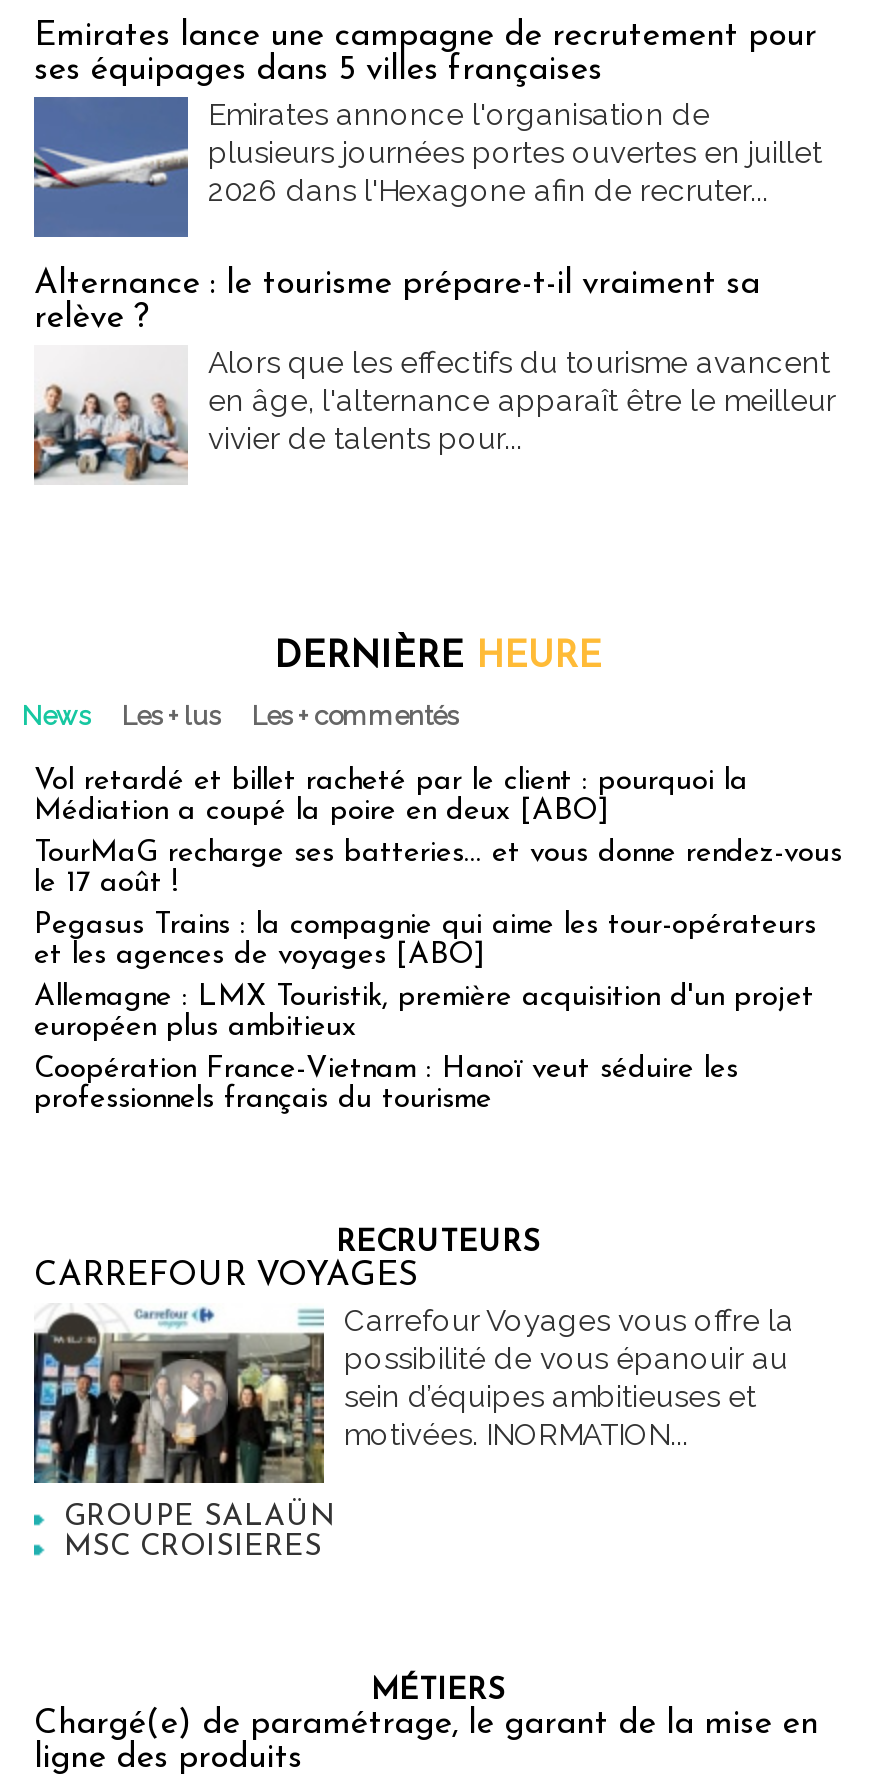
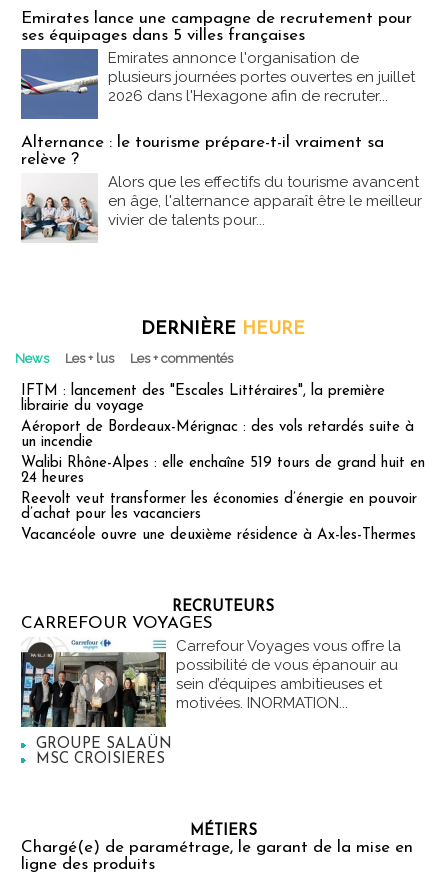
- Vol retardé et billet racheté par le client : pourquoi la
- Médiation a coupé la poire en deux [ABO]
- TourMaG recharge ses batteries... et vous donne rendez-vous
- le 17 août !
- Pegasus Trains : la compagnie qui aime les tour-opérateurs
- et les agences de voyages [ABO]
- Allemagne : LMX Touristik, première acquisition d'un projet
- européen plus ambitieux
- Coopération France-Vietnam : Hanoï veut séduire les
- professionnels français du tourisme
+ IFTM : lancement des "Escales Littéraires", la première
+ librairie du voyage
+ Aéroport de Bordeaux-Mérignac : des vols retardés suite à
+ un incendie
+ Walibi Rhône-Alpes : elle enchaîne 519 tours de grand huit en
+ 24 heures
+ Reevolt veut transformer les économies d’énergie en pouvoir
+ d’achat pour les vacanciers
+ Vacancéole ouvre une deuxième résidence à Ax-les-Thermes
